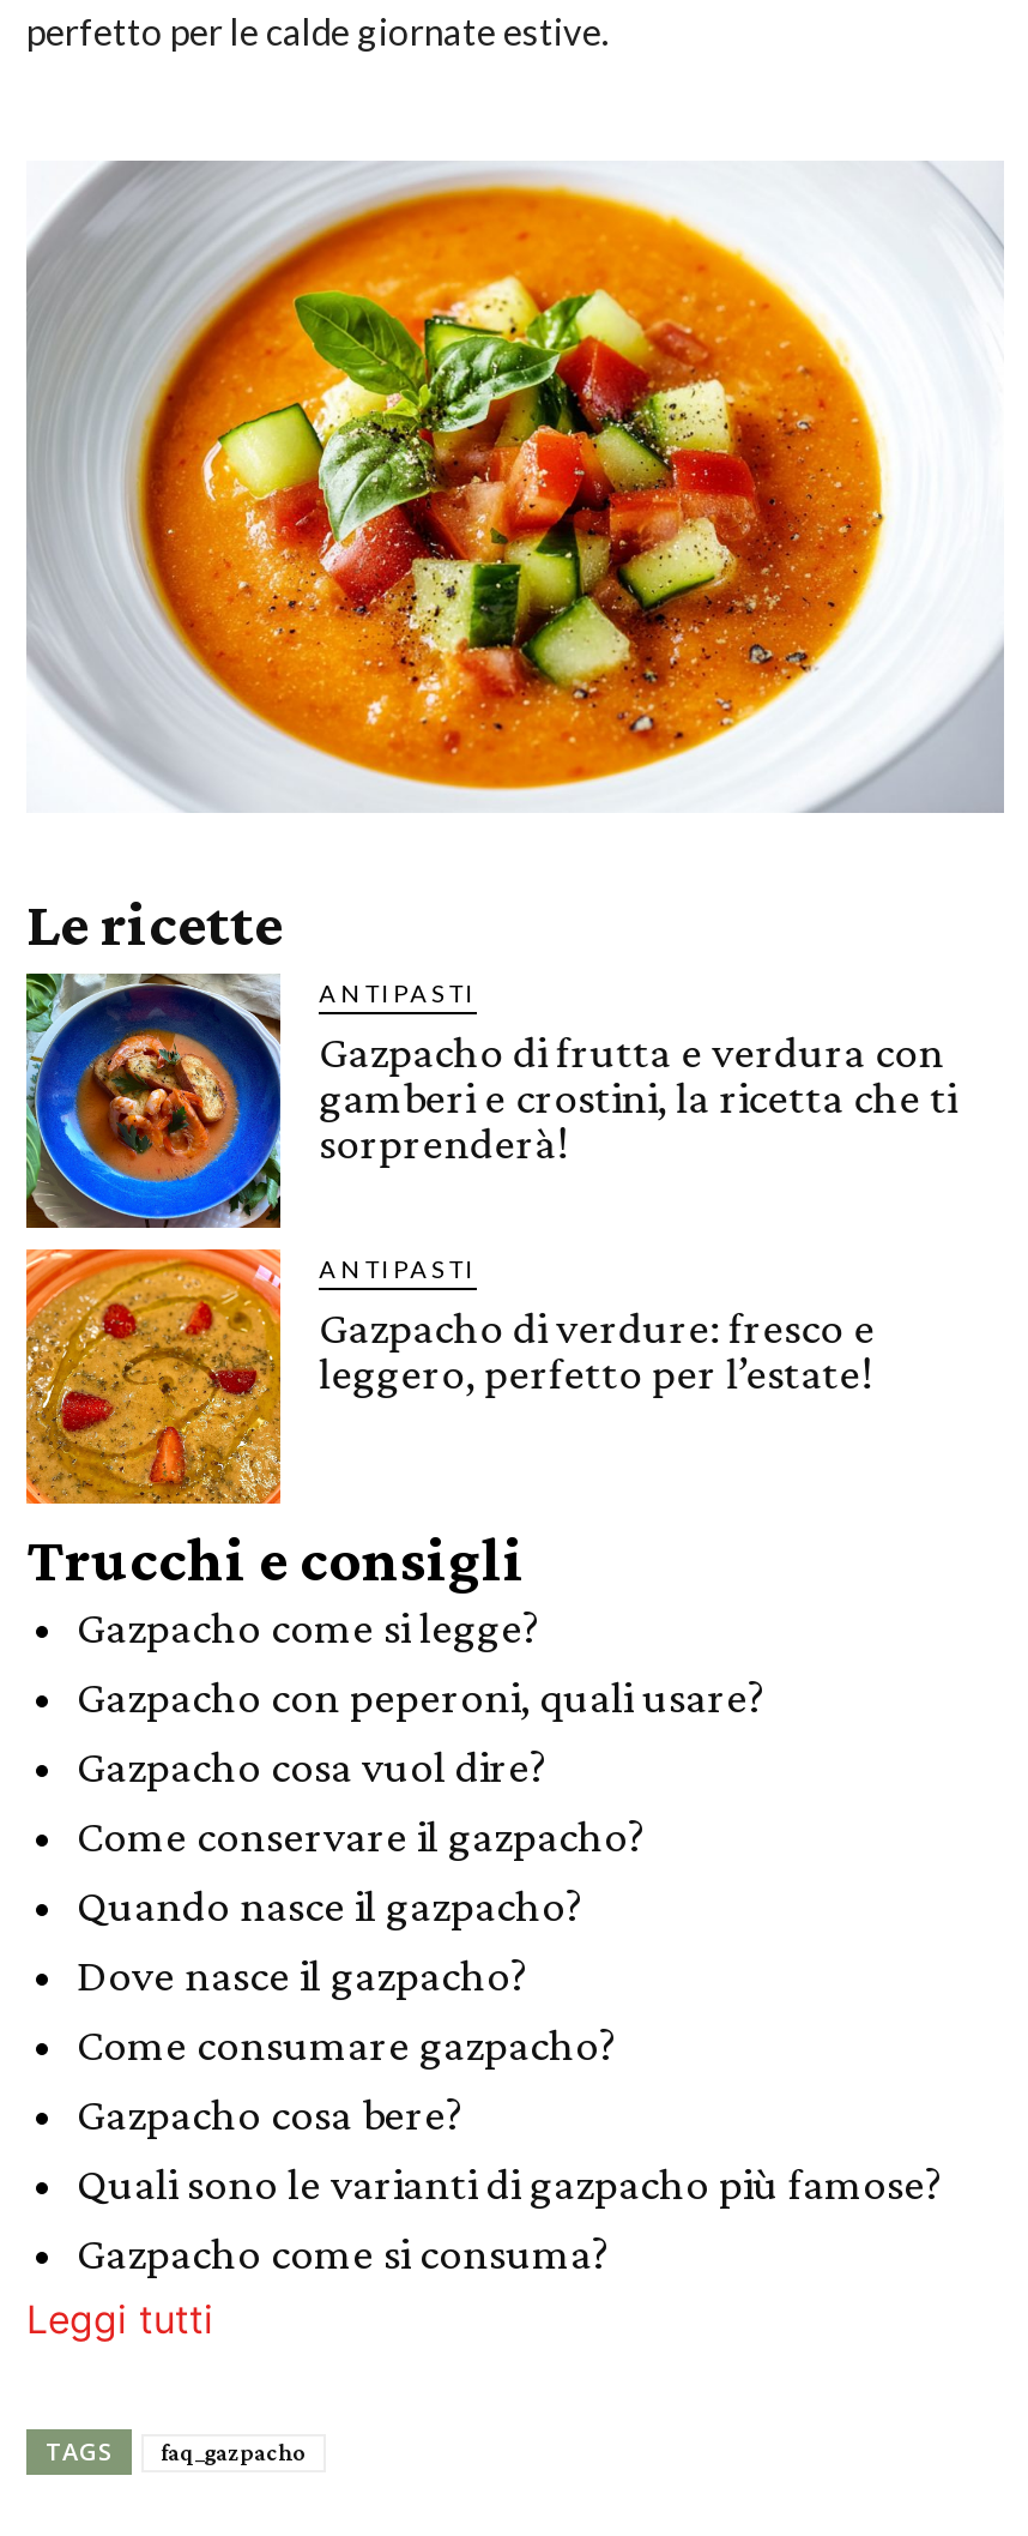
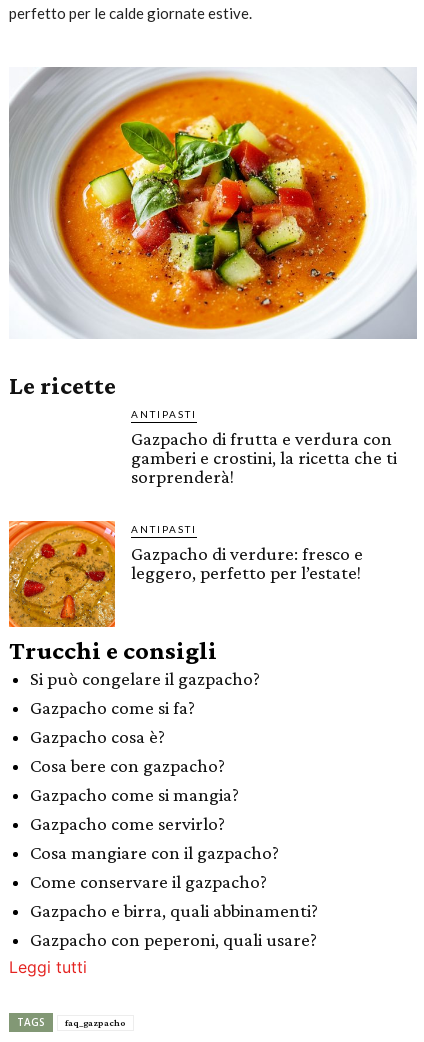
- [image]

- Gazpacho come si legge?
- Gazpacho cosa vuol dire?
+ Si può congelare il gazpacho?
+ Gazpacho come si fa?
+ Gazpacho cosa è?
+ Cosa bere con gazpacho?
+ Gazpacho come si mangia?
+ Gazpacho come servirlo?
+ Cosa mangiare con il gazpacho?

moved down: Gazpacho con peperoni, quali usare?

moved down: Come conservare il gazpacho?

- Quando nasce il gazpacho?
- Dove nasce il gazpacho?
- Come consumare gazpacho?
- Gazpacho cosa bere?
- Quali sono le varianti di gazpacho più famose?
- Gazpacho come si consuma?
+ Gazpacho e birra, quali abbinamenti?
